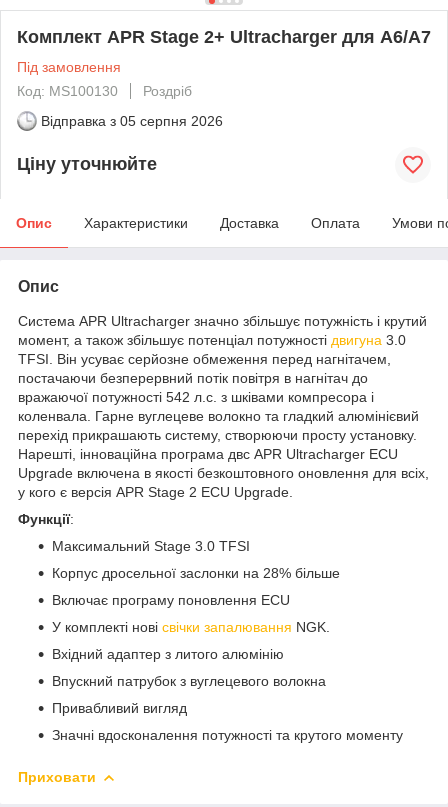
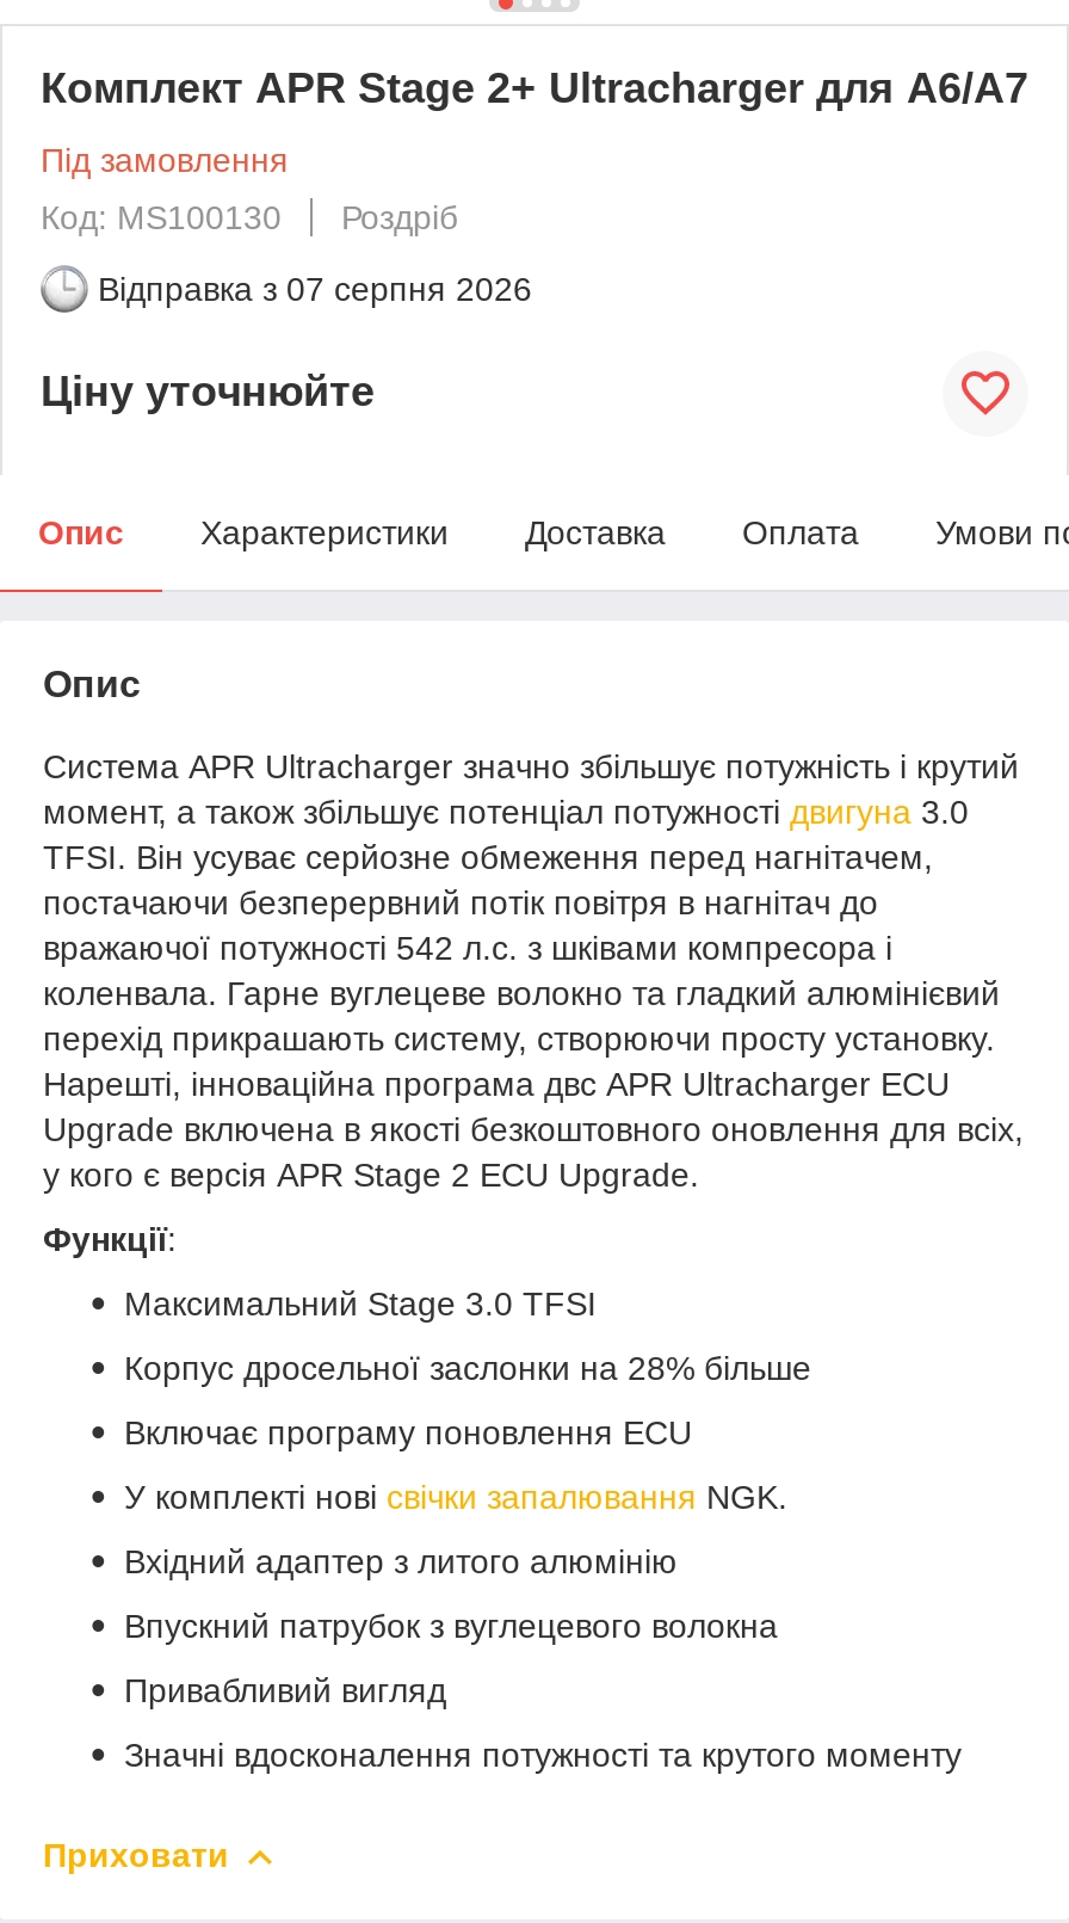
- Відправка з 05 серпня 2026
+ Відправка з 07 серпня 2026
